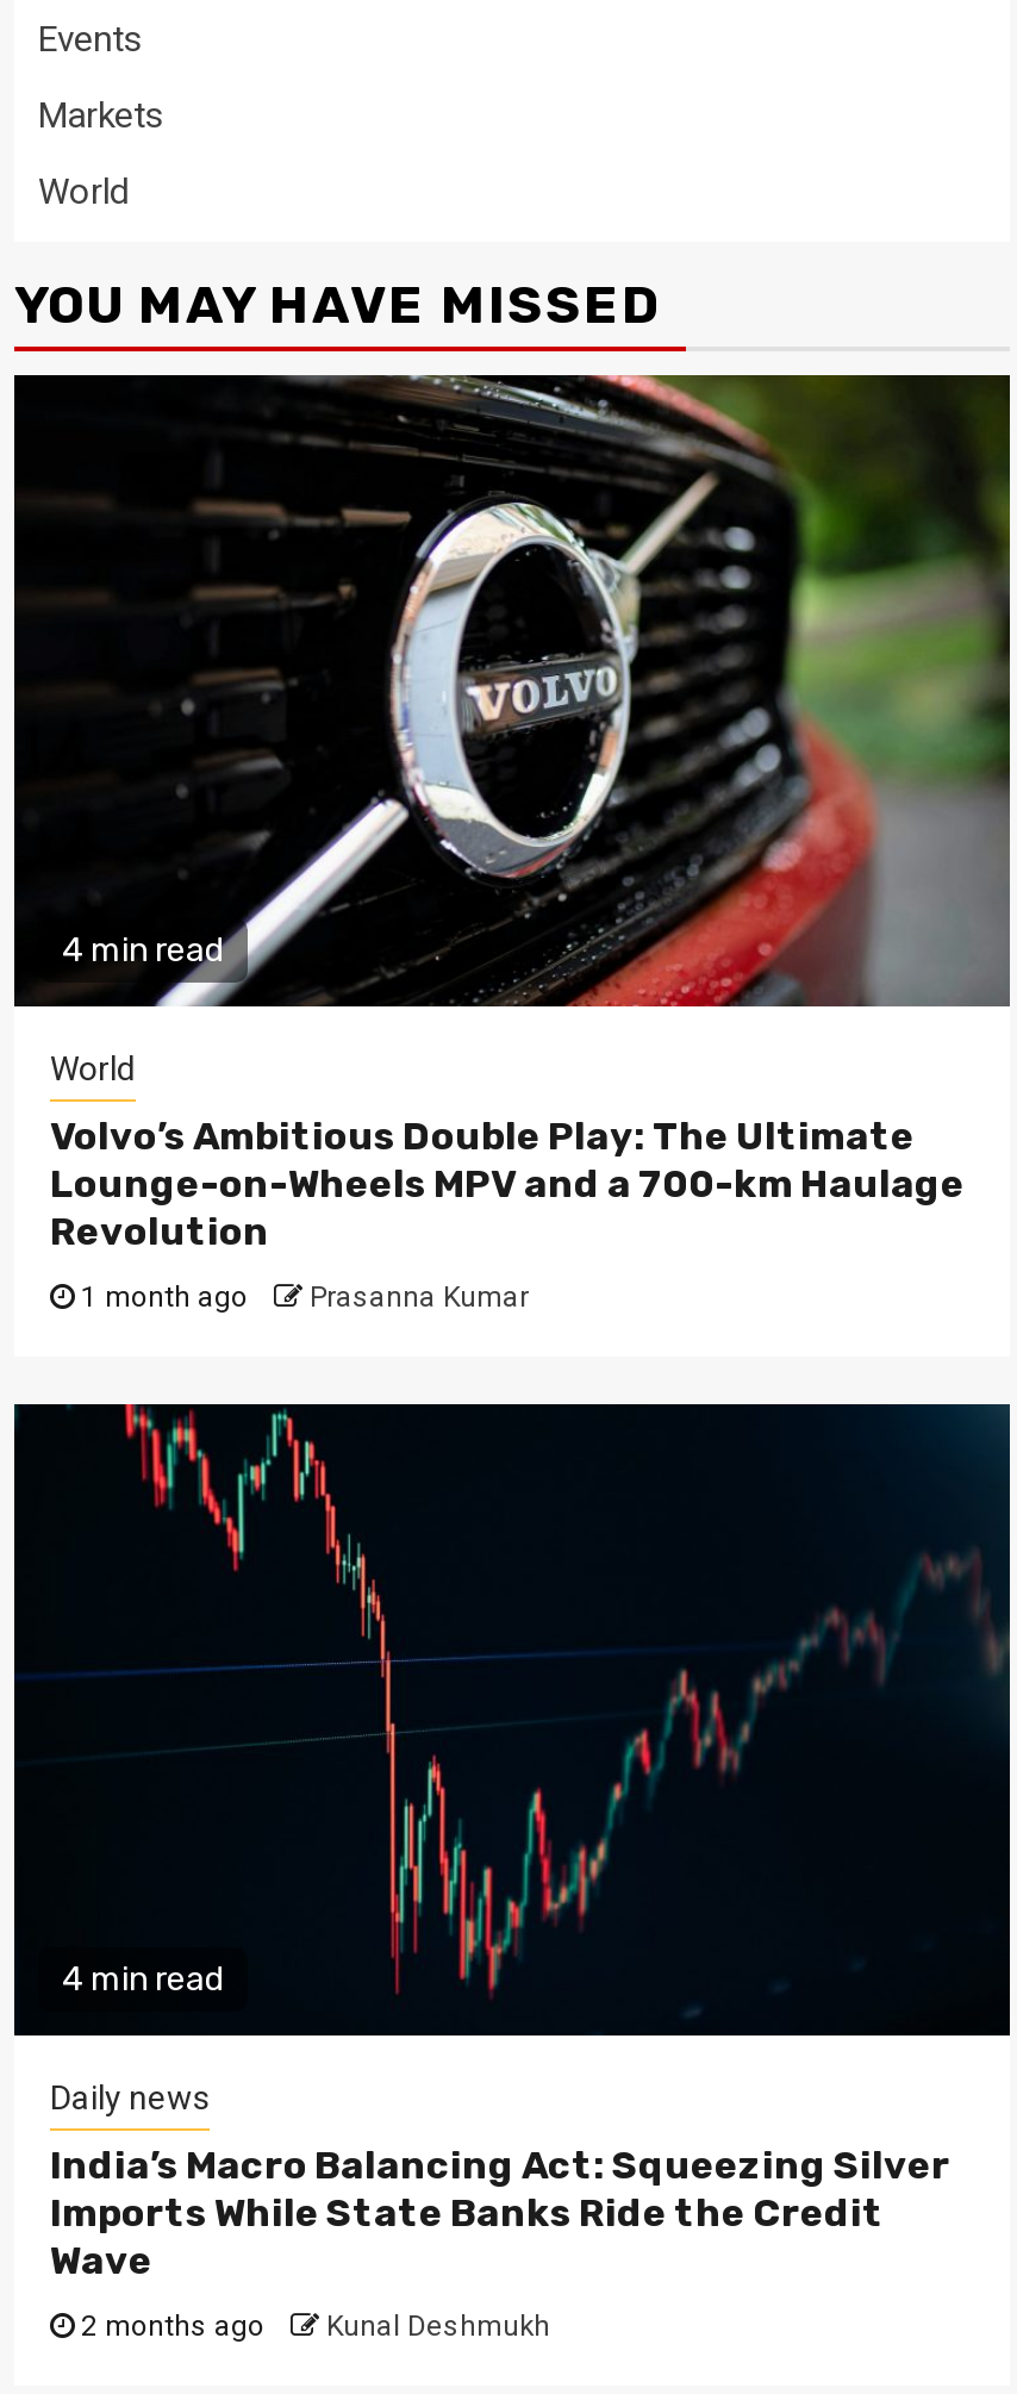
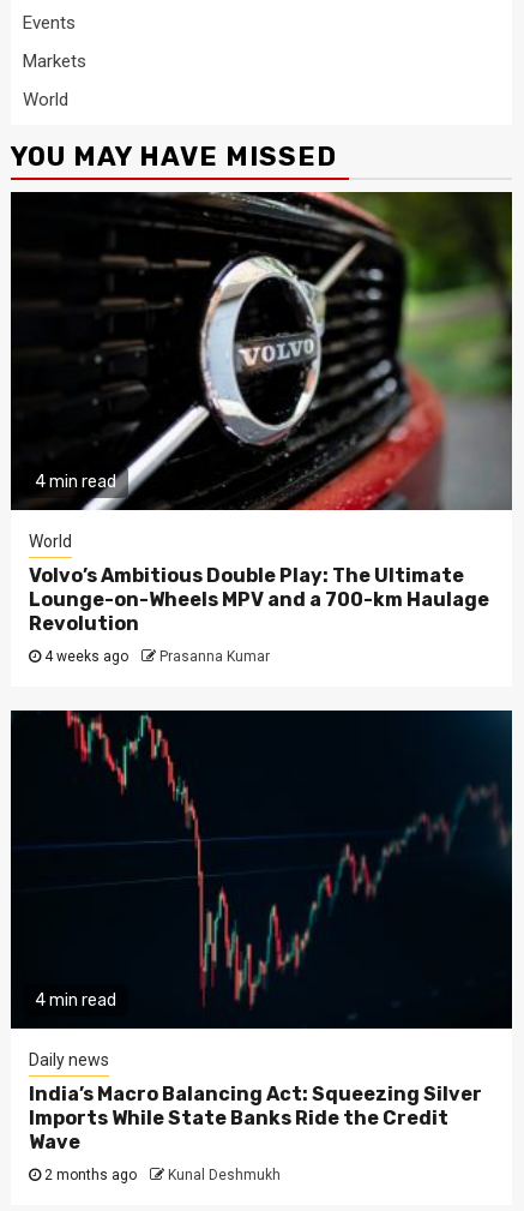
- 1 month ago Prasanna Kumar
+ 4 weeks ago Prasanna Kumar
